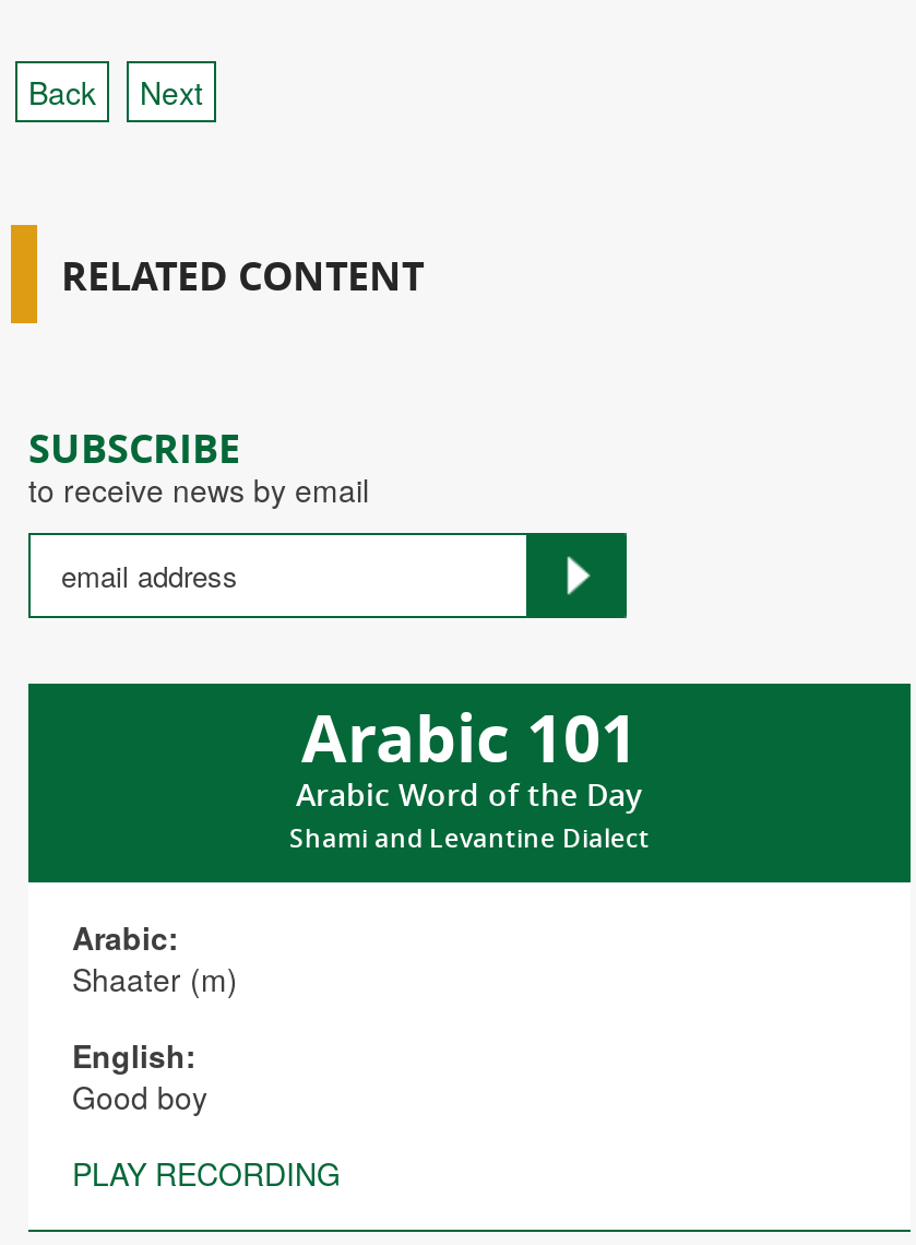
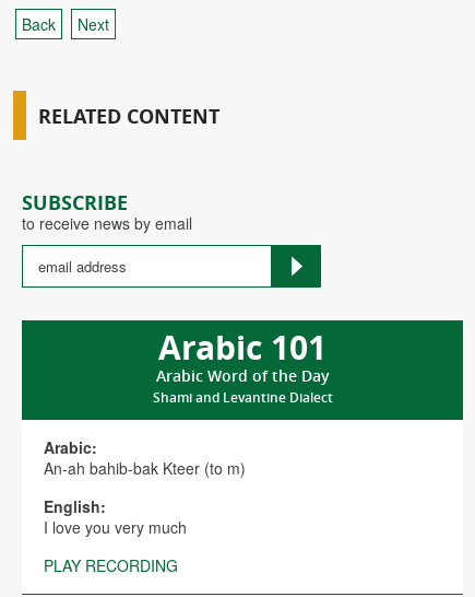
- Shaater (m)
+ An-ah bahib-bak Kteer (to m)

- Good boy
+ I love you very much
